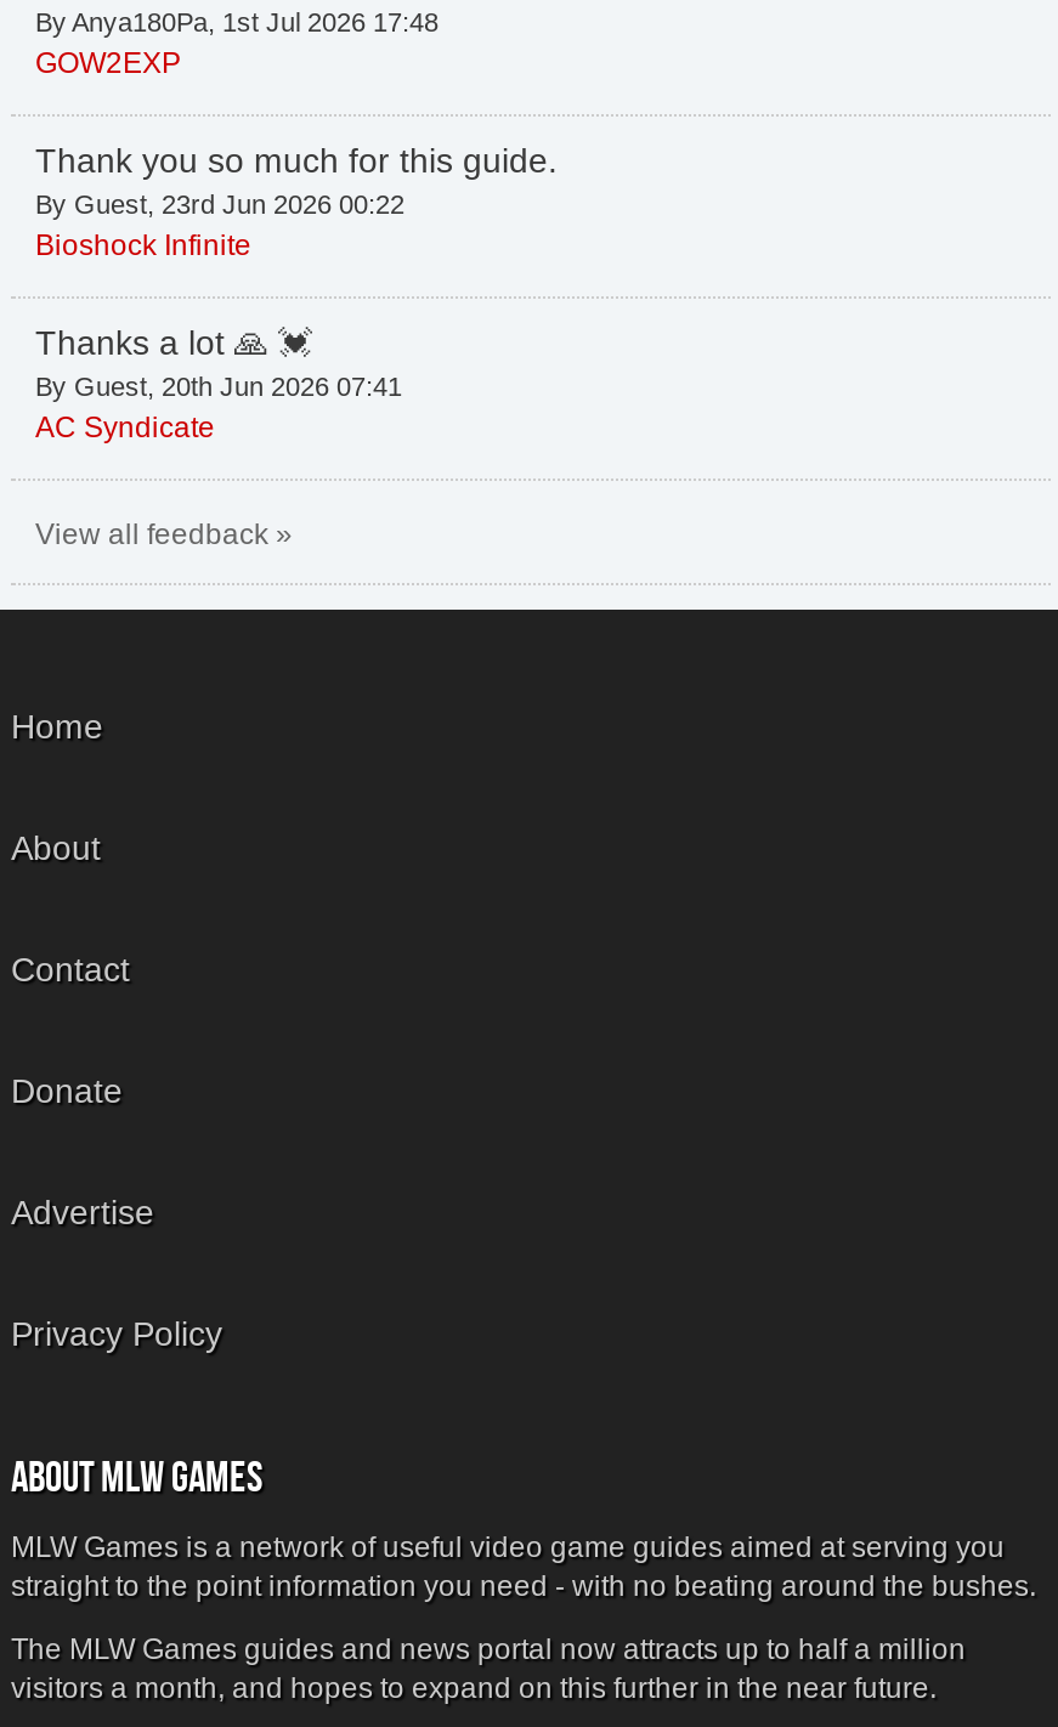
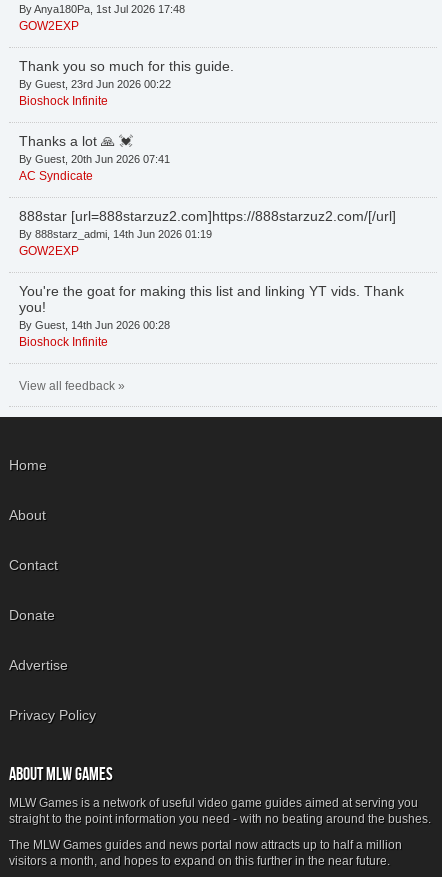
+ 888star [url=888starzuz2.com]https://888starzuz2.com/[/url]
+ By 888starz_admi, 14th Jun 2026 01:19
+ GOW2EXP
+ You're the goat for making this list and linking YT vids. Thank
+ you!
+ By Guest, 14th Jun 2026 00:28
+ Bioshock Infinite
